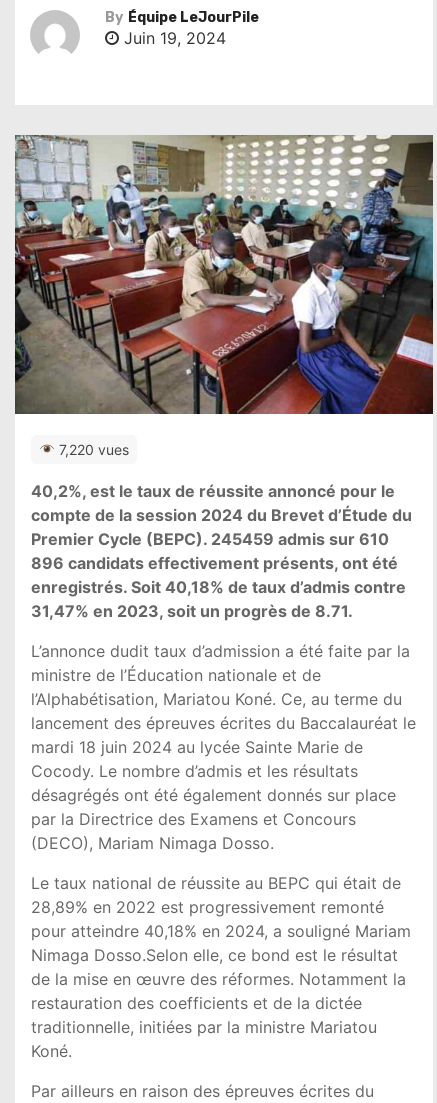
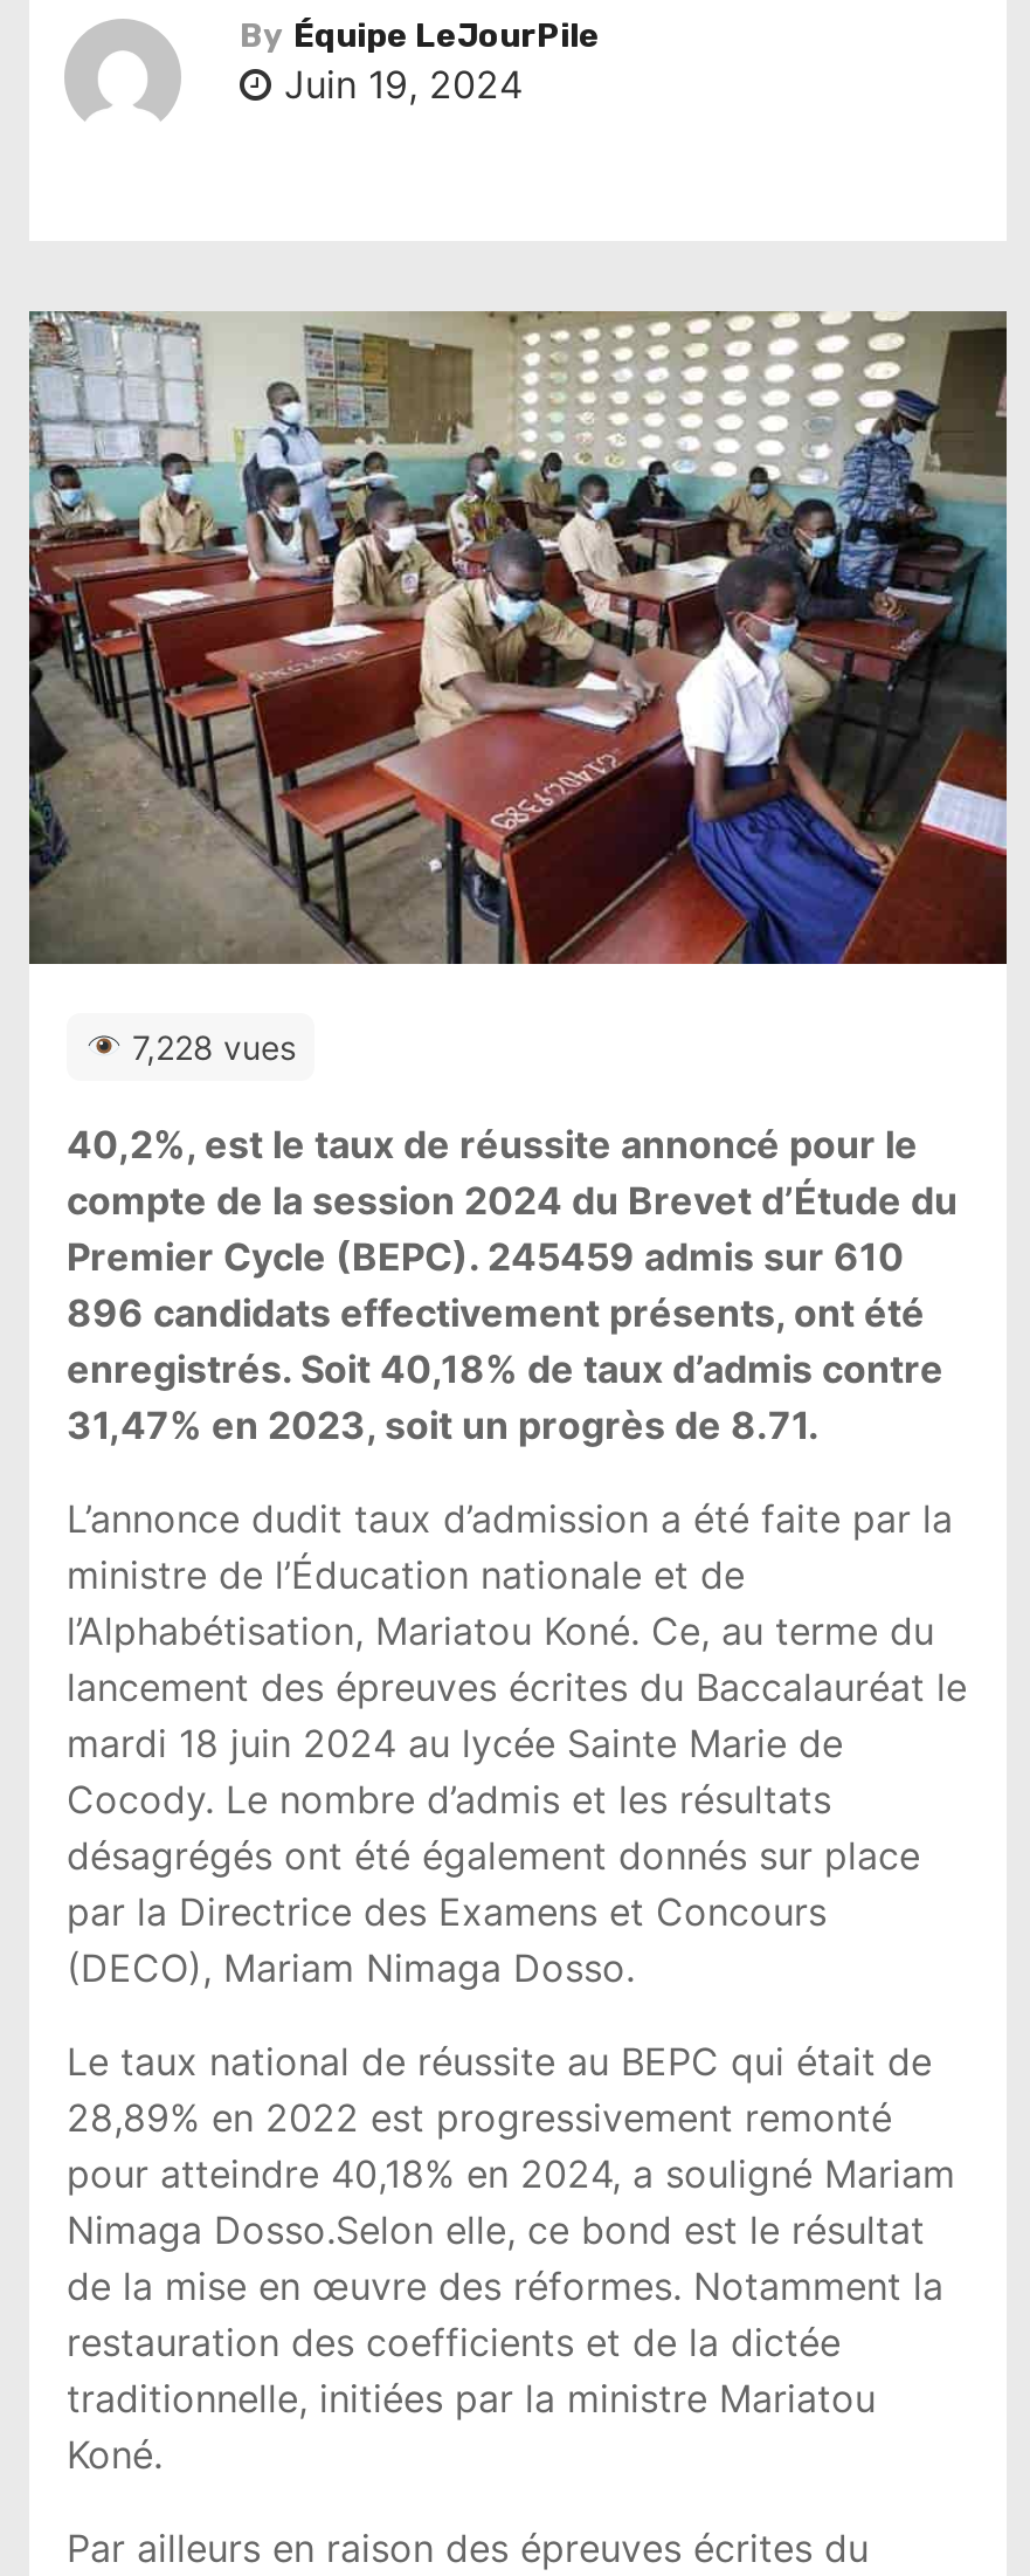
- 7,220 vues
+ 7,228 vues
